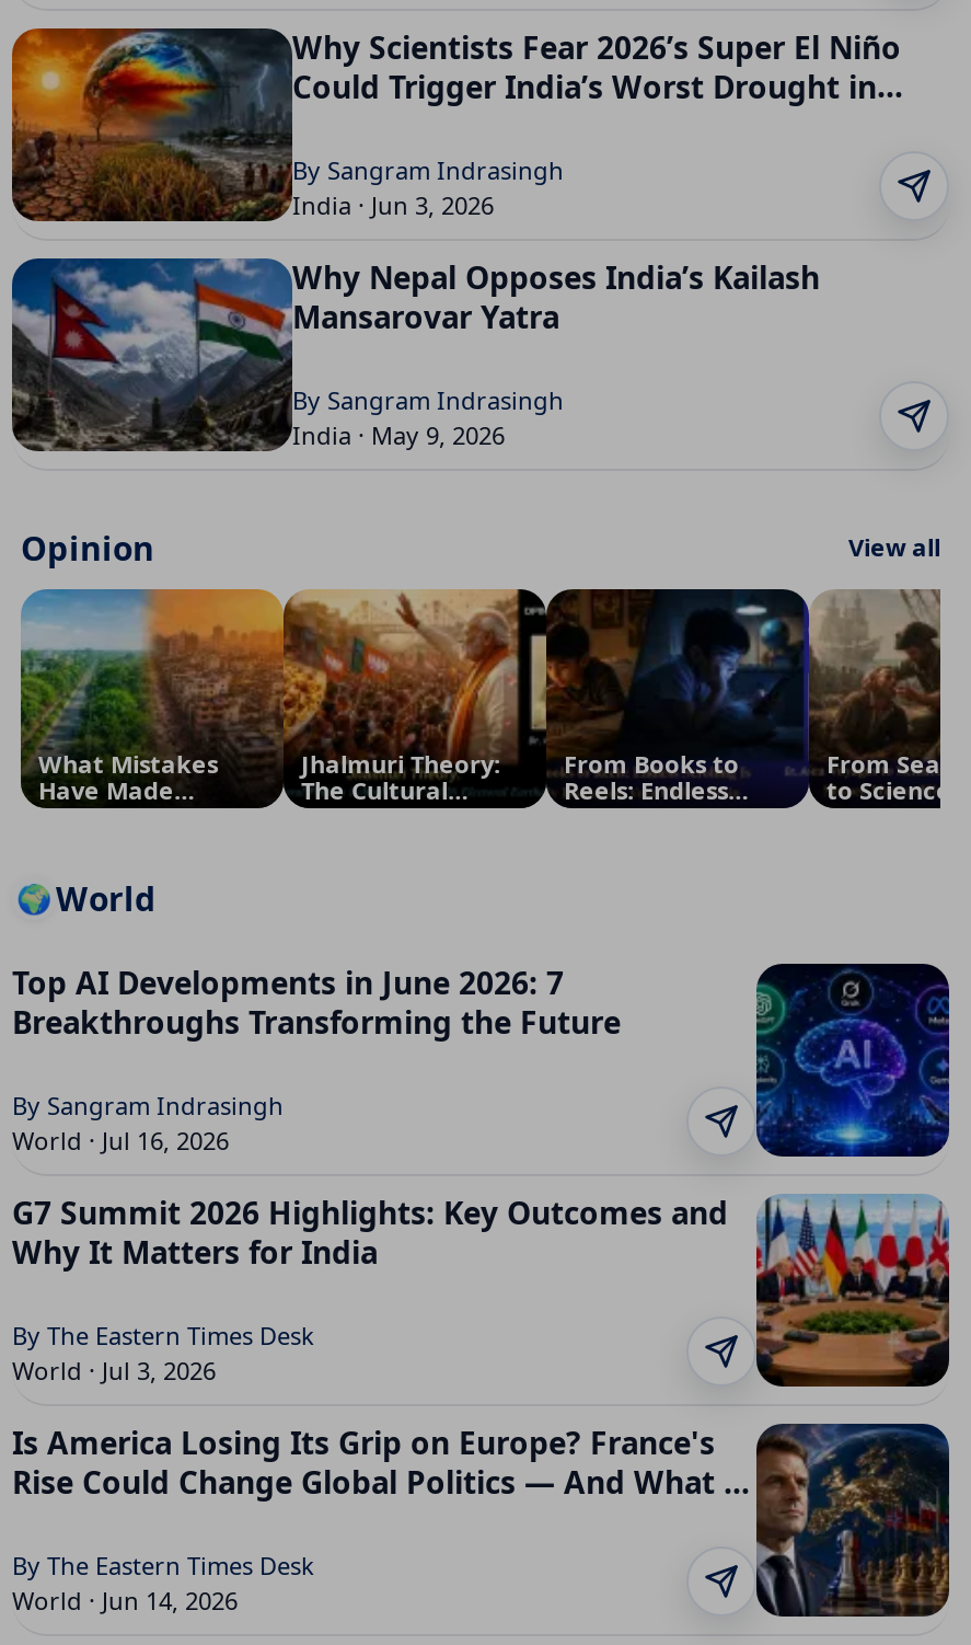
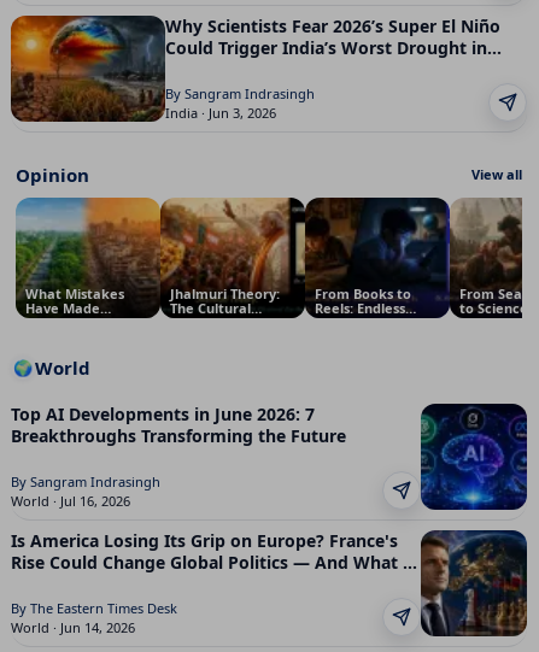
- [image]
- Why Nepal Opposes India’s Kailash
- Mansarovar Yatra
- By Sangram Indrasingh
- India · May 9, 2026

- [image]
- G7 Summit 2026 Highlights: Key Outcomes and
- Why It Matters for India
- By The Eastern Times Desk
- World · Jul 3, 2026
